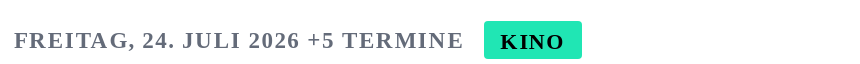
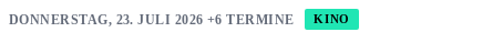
- FREITAG, 24. JULI 2026 +5 TERMINE
+ DONNERSTAG, 23. JULI 2026 +6 TERMINE
